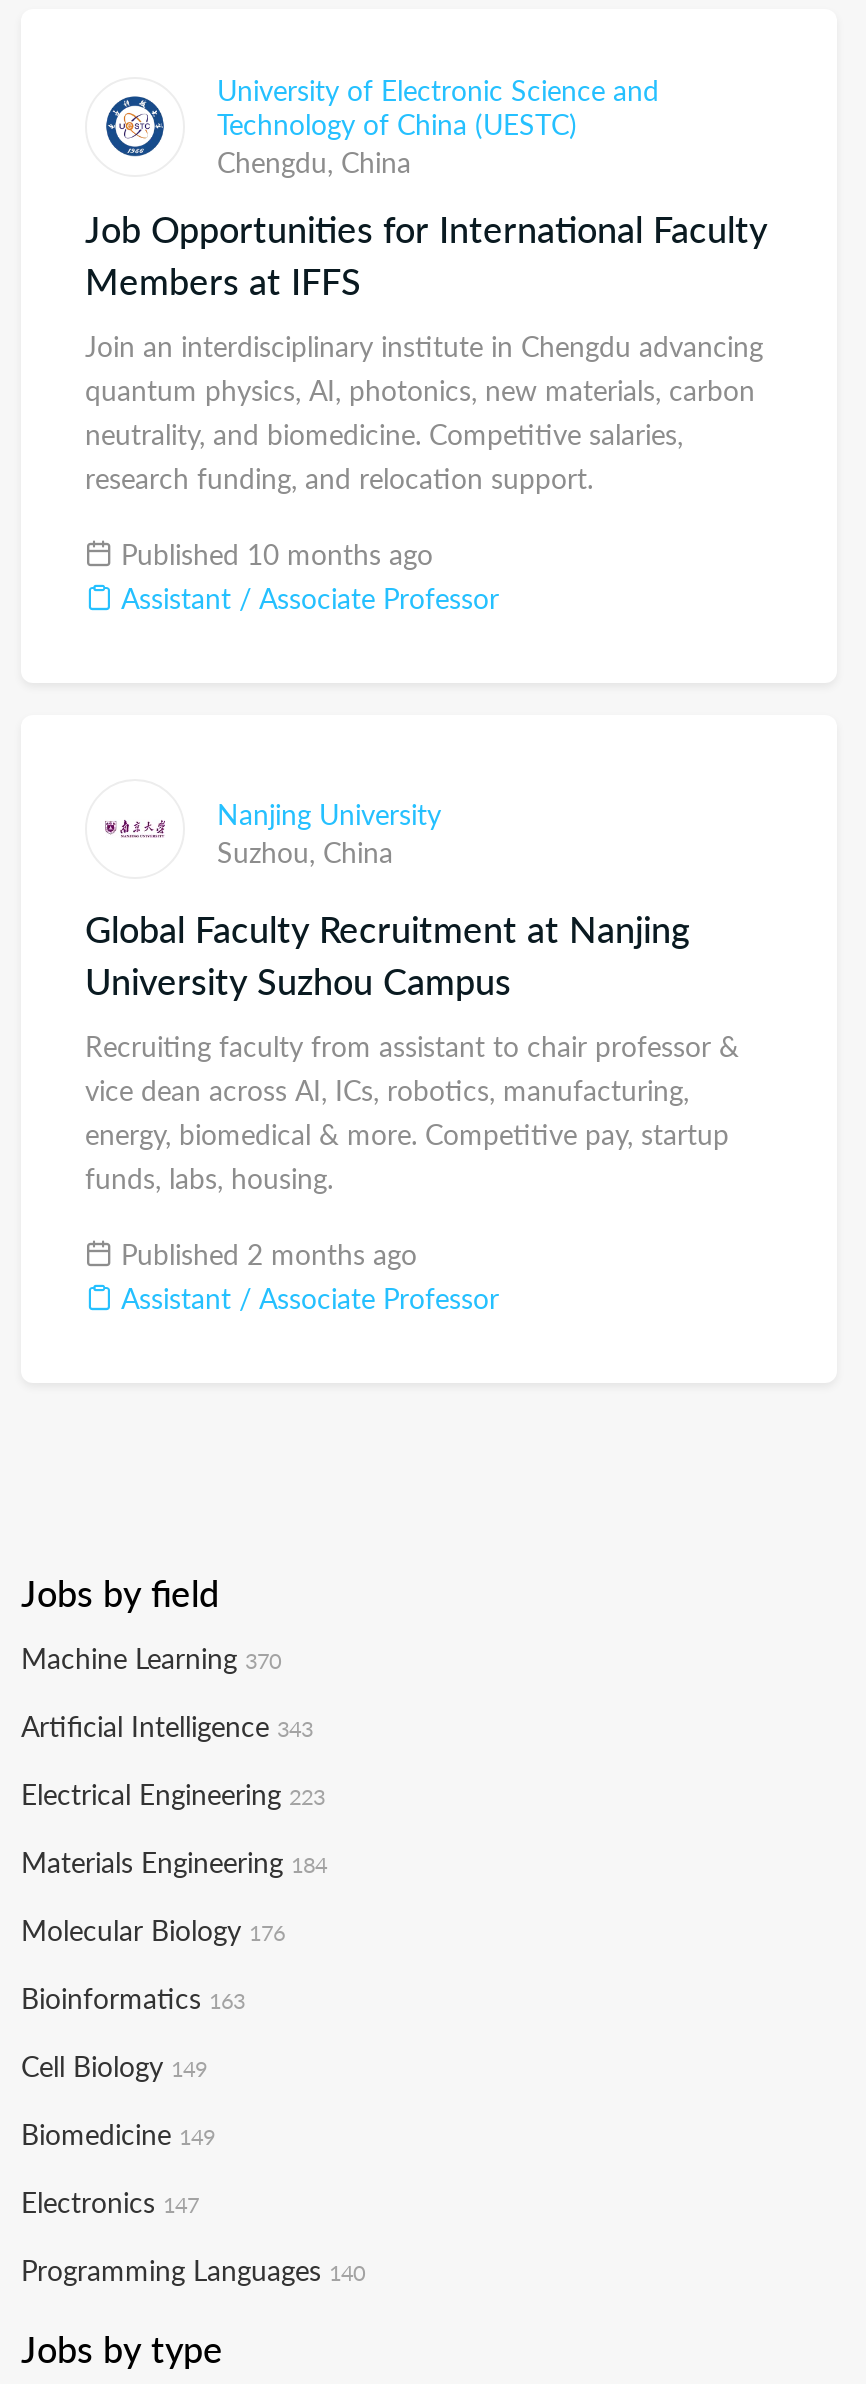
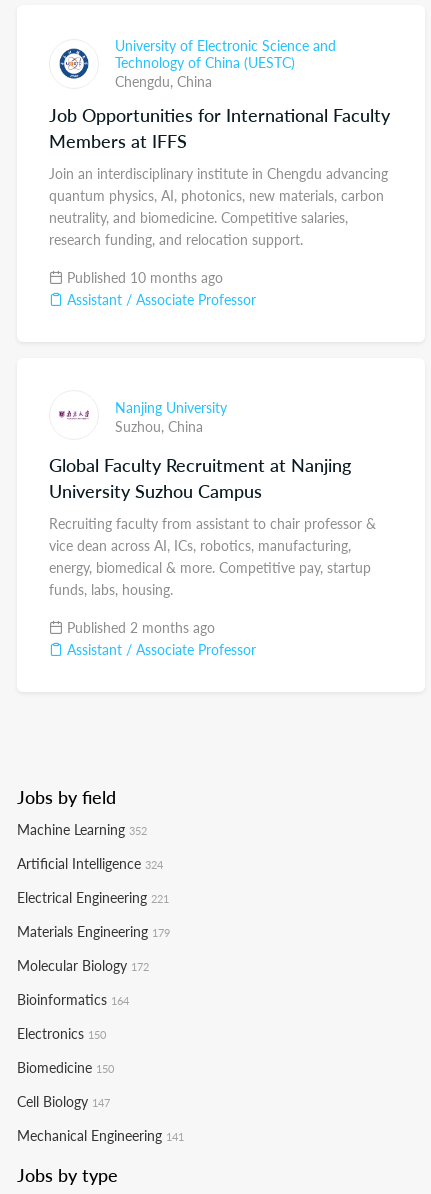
- Machine Learning 370
+ Machine Learning 352

- Artificial Intelligence 343
+ Artificial Intelligence 324

- Electrical Engineering 223
+ Electrical Engineering 221

- Materials Engineering 184
+ Materials Engineering 179

- Molecular Biology 176
+ Molecular Biology 172

- Bioinformatics 163
+ Bioinformatics 164

- Cell Biology 149
+ Electronics 150

- Biomedicine 149
+ Biomedicine 150

- Electronics 147
+ Cell Biology 147

- Programming Languages 140
+ Mechanical Engineering 141
